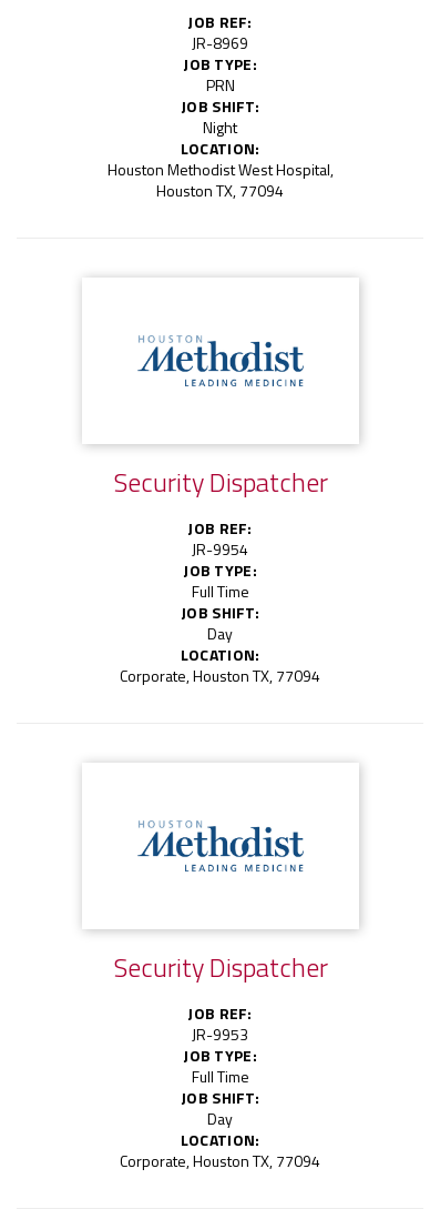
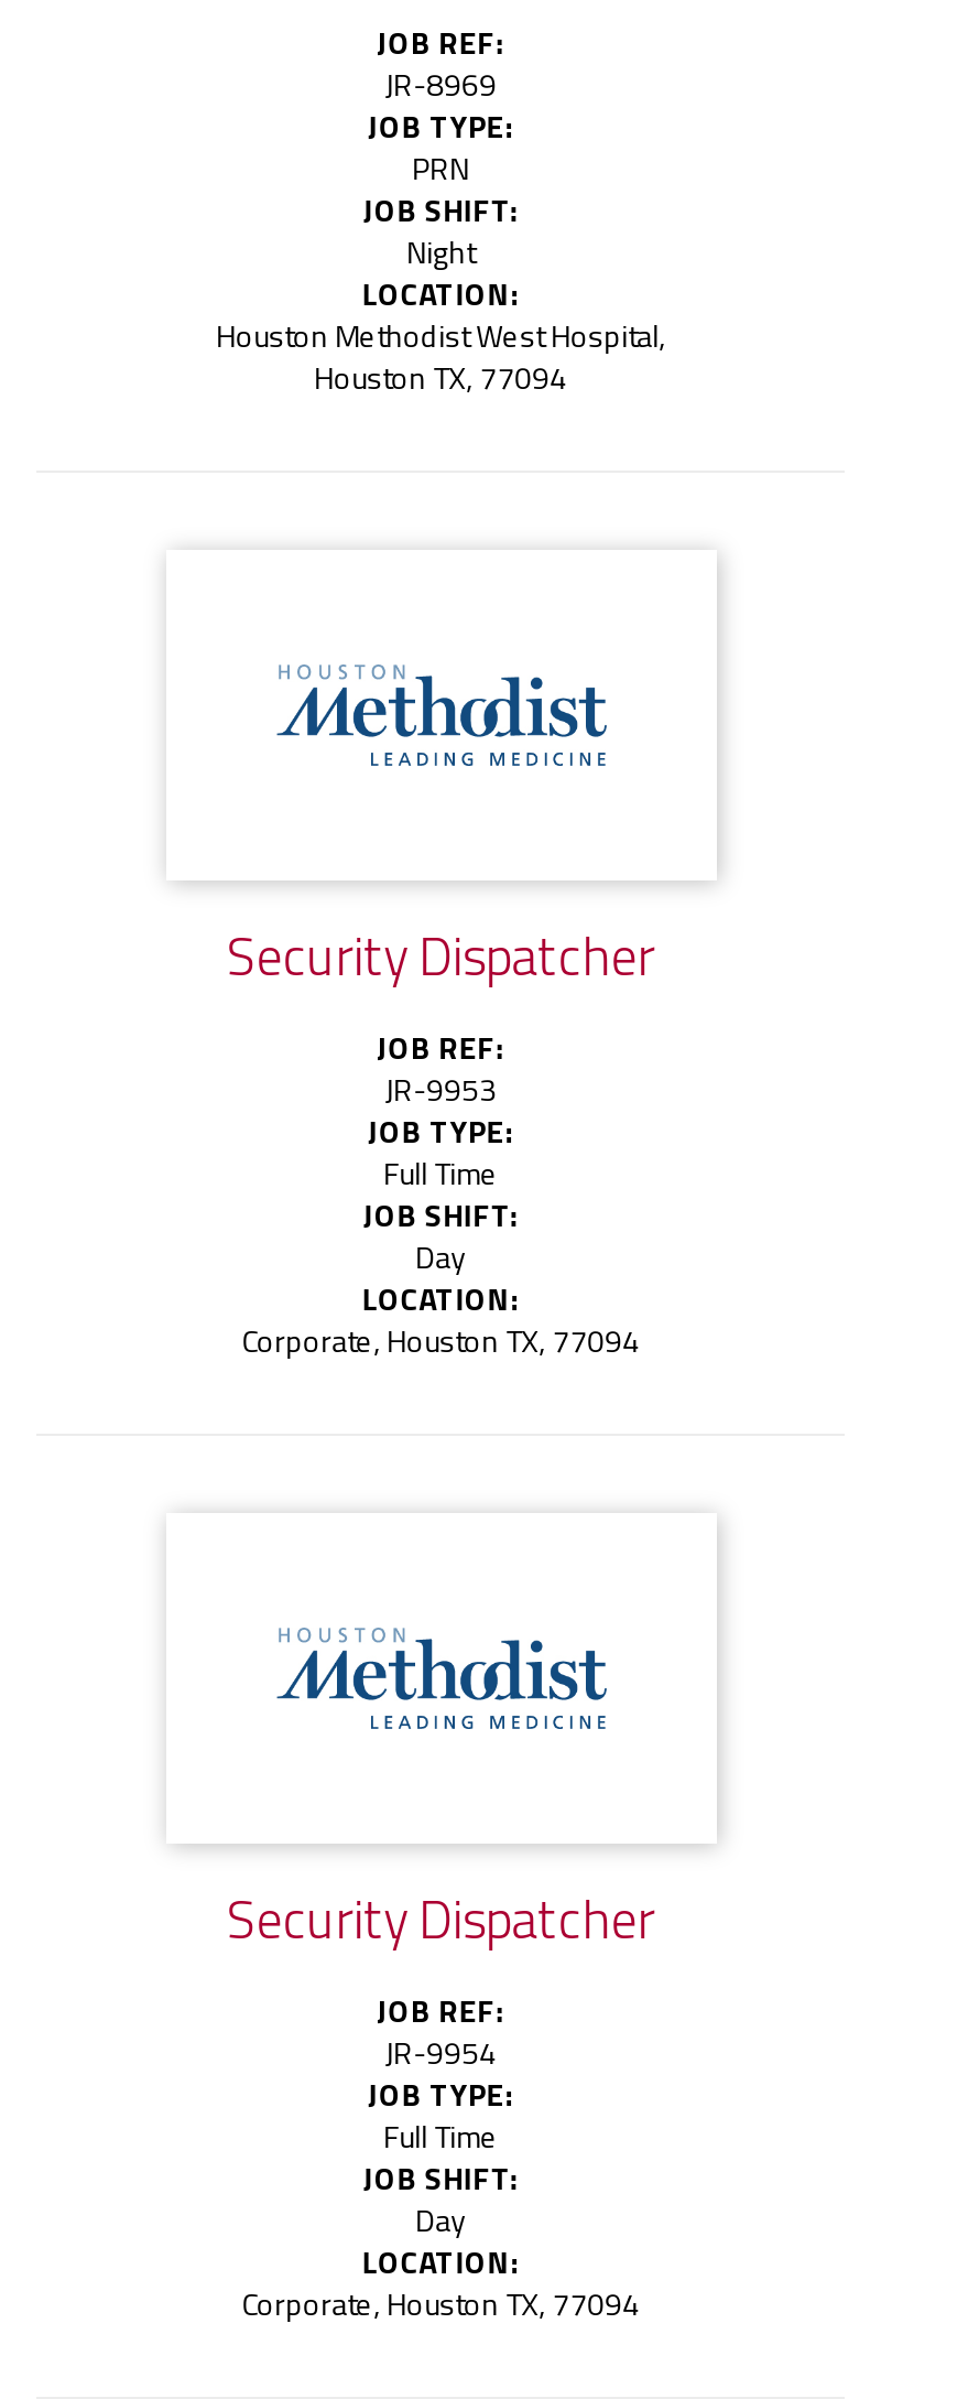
- JR-9954
+ JR-9953

- JR-9953
+ JR-9954
